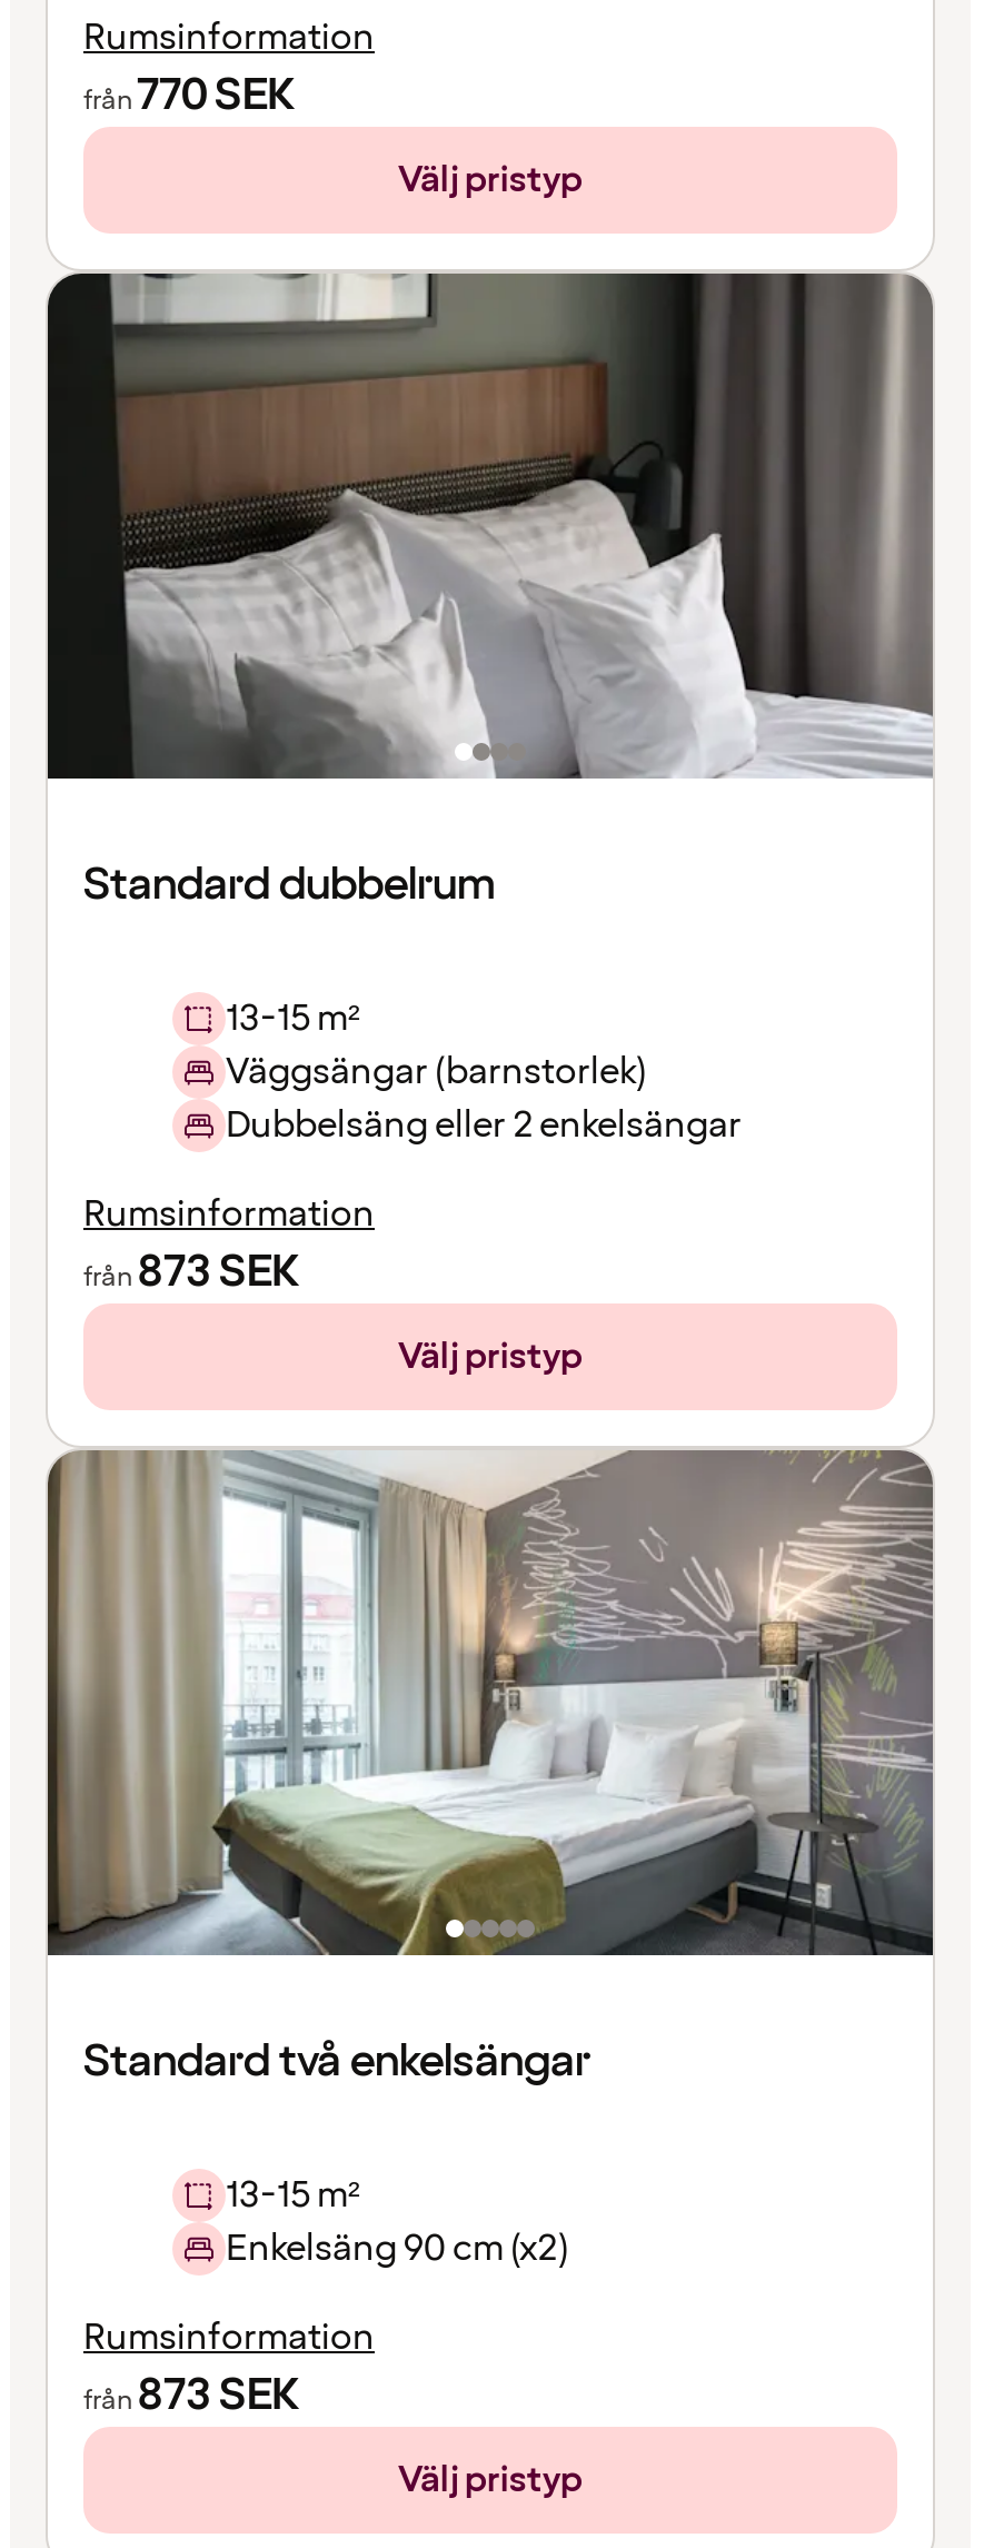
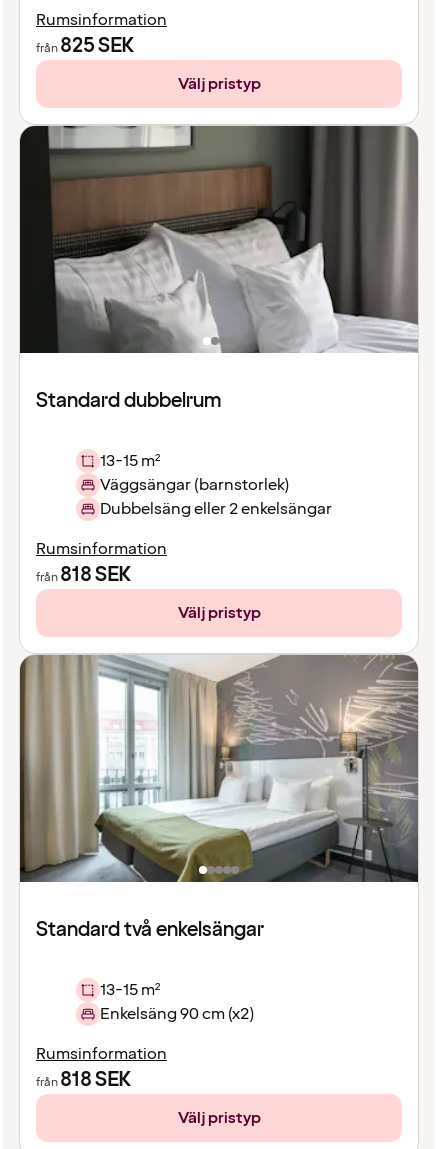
- från770 SEK
+ från825 SEK

- från873 SEK
+ från818 SEK

- från873 SEK
+ från818 SEK
